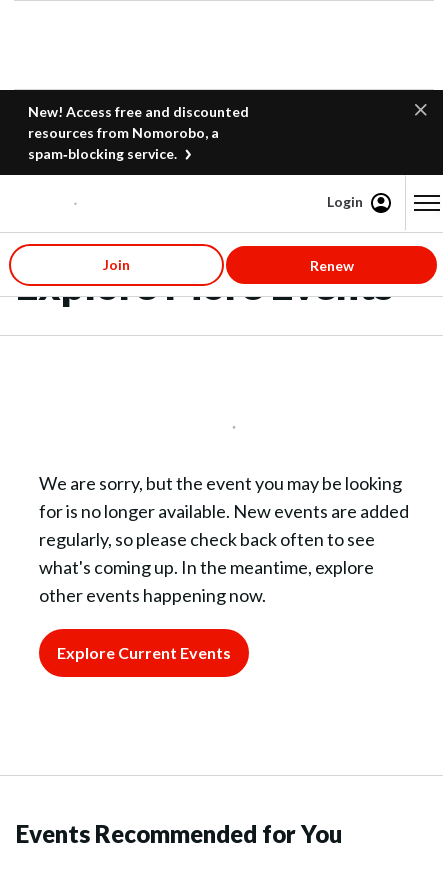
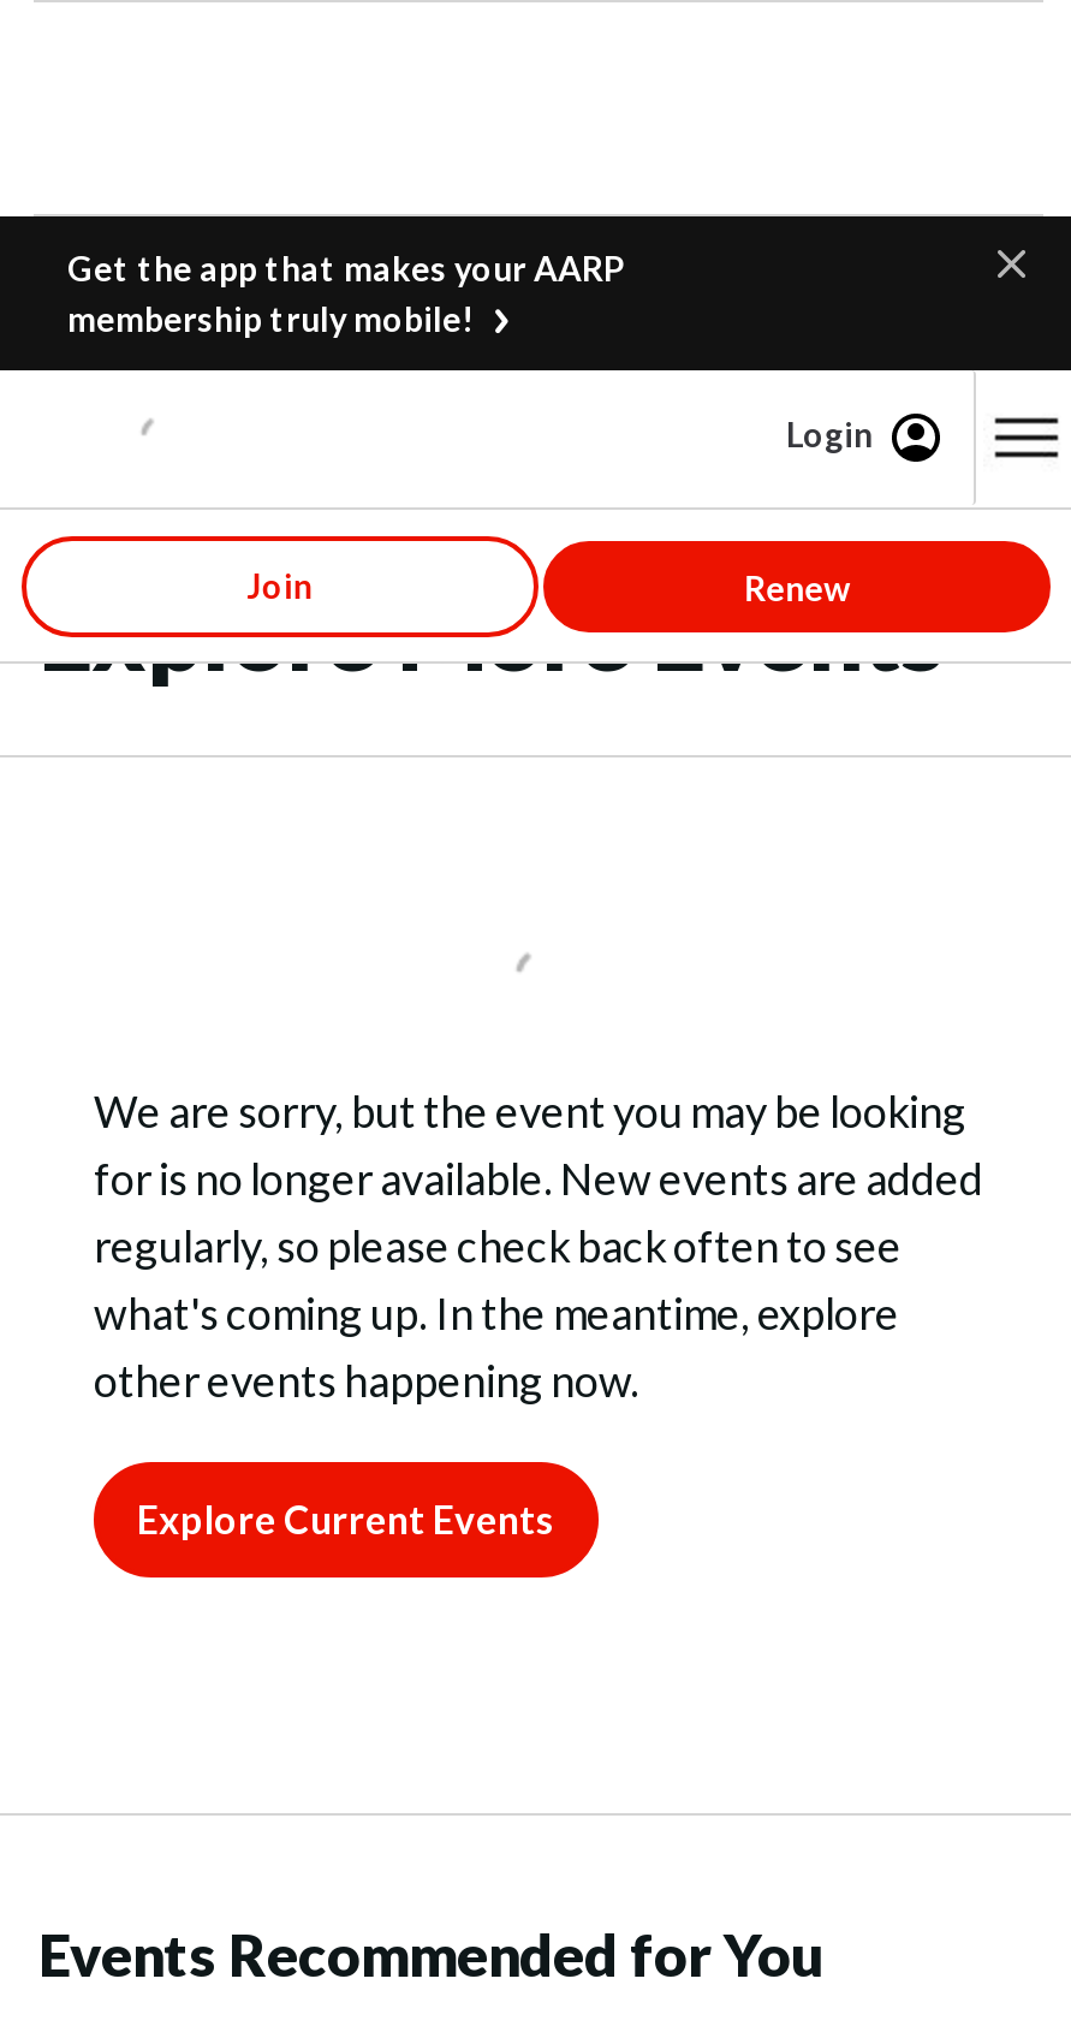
- New! Access free and discounted
- resources from Nomorobo, a
- spam‑blocking service.
+ Get the app that makes your AARP
+ membership truly mobile!
